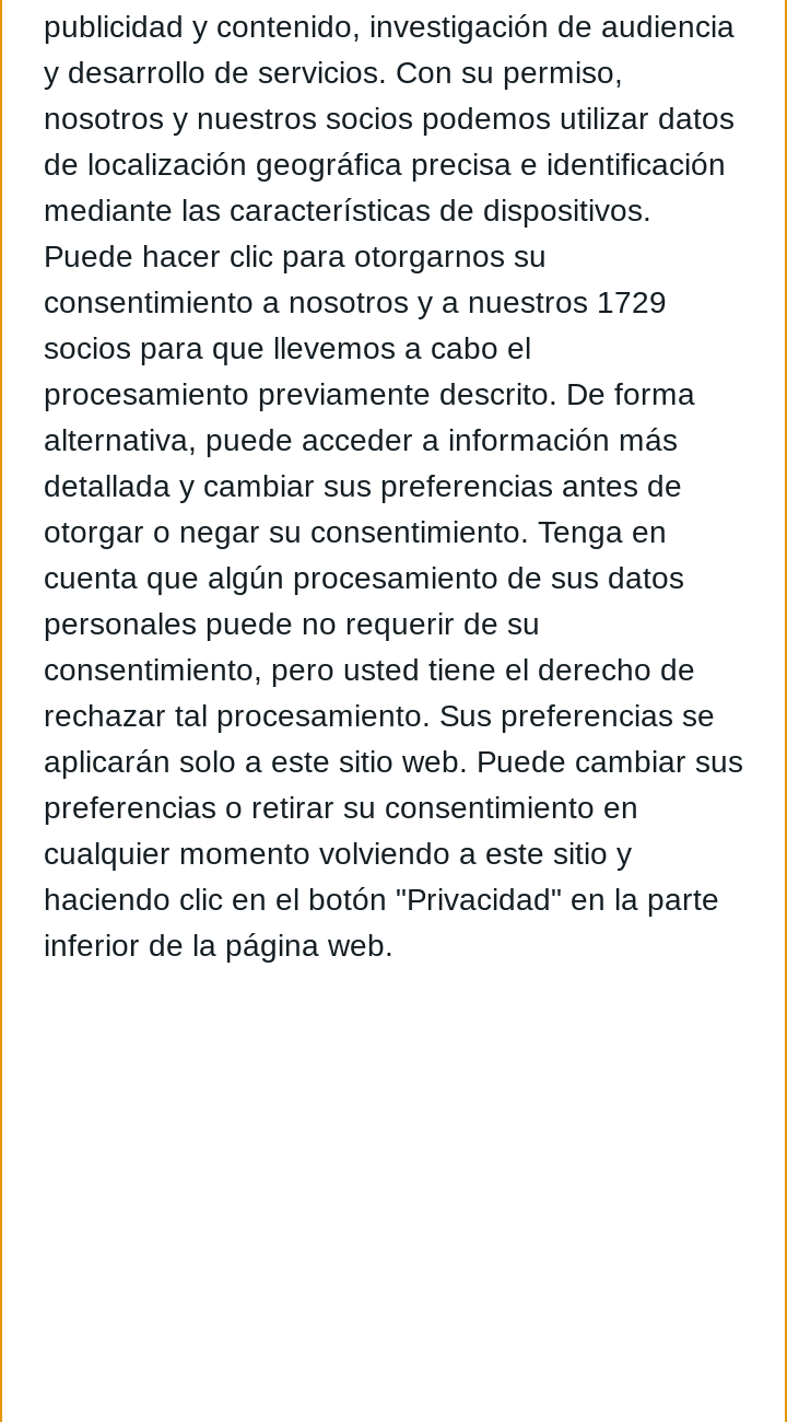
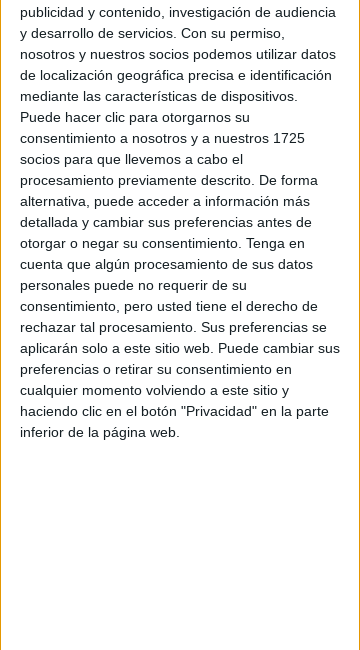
- consentimiento a nosotros y a nuestros 1729
+ consentimiento a nosotros y a nuestros 1725
